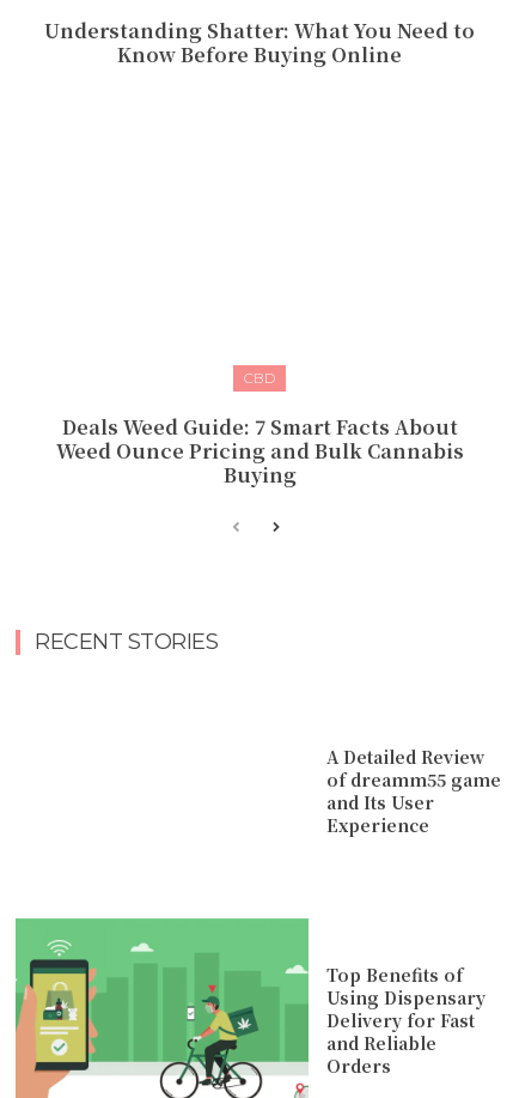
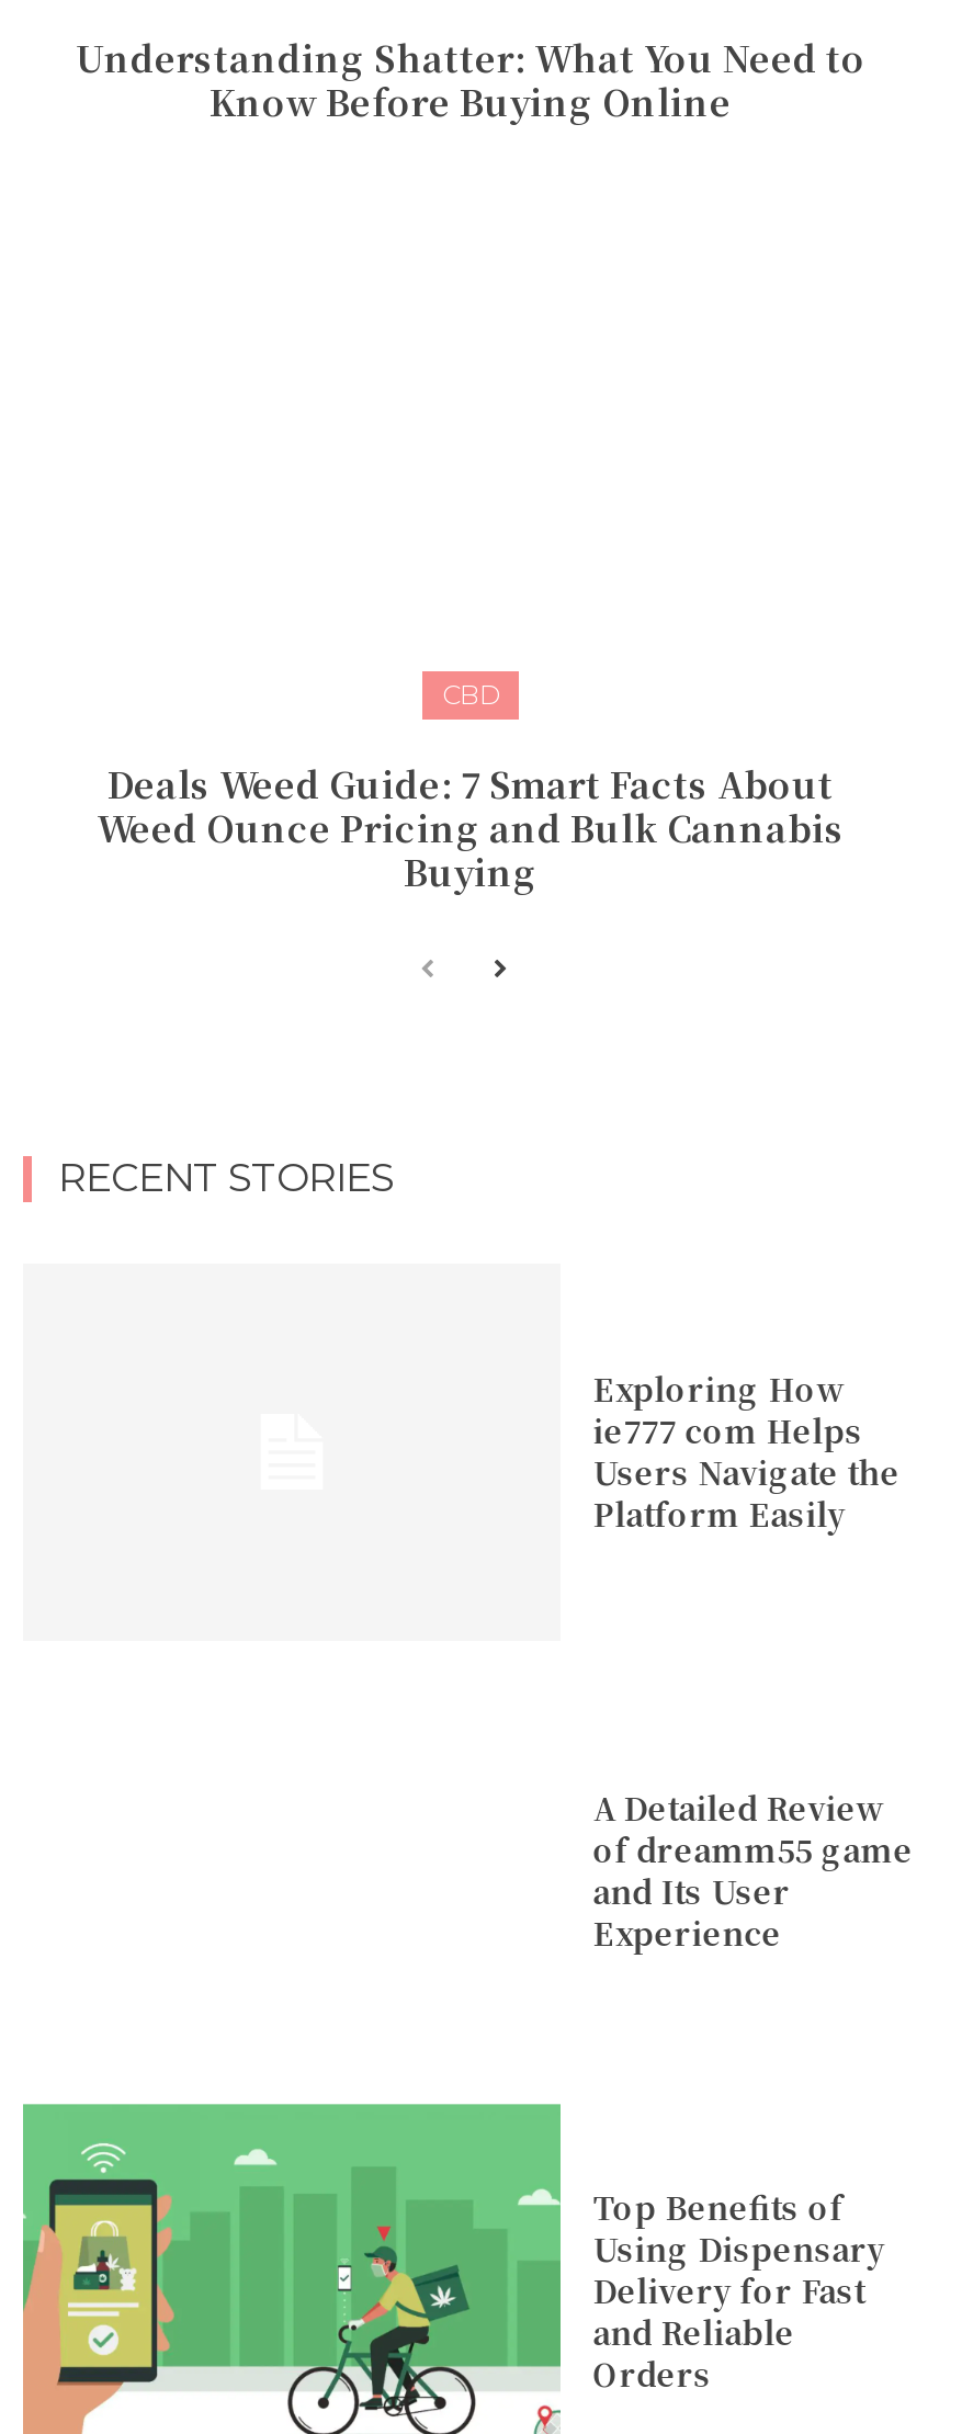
+ Exploring How
+ ie777 com Helps
+ Users Navigate the
+ Platform Easily
